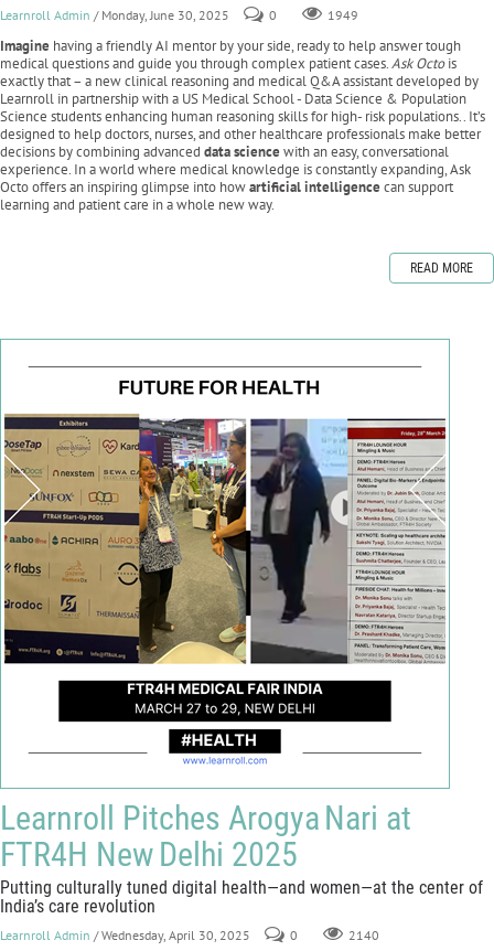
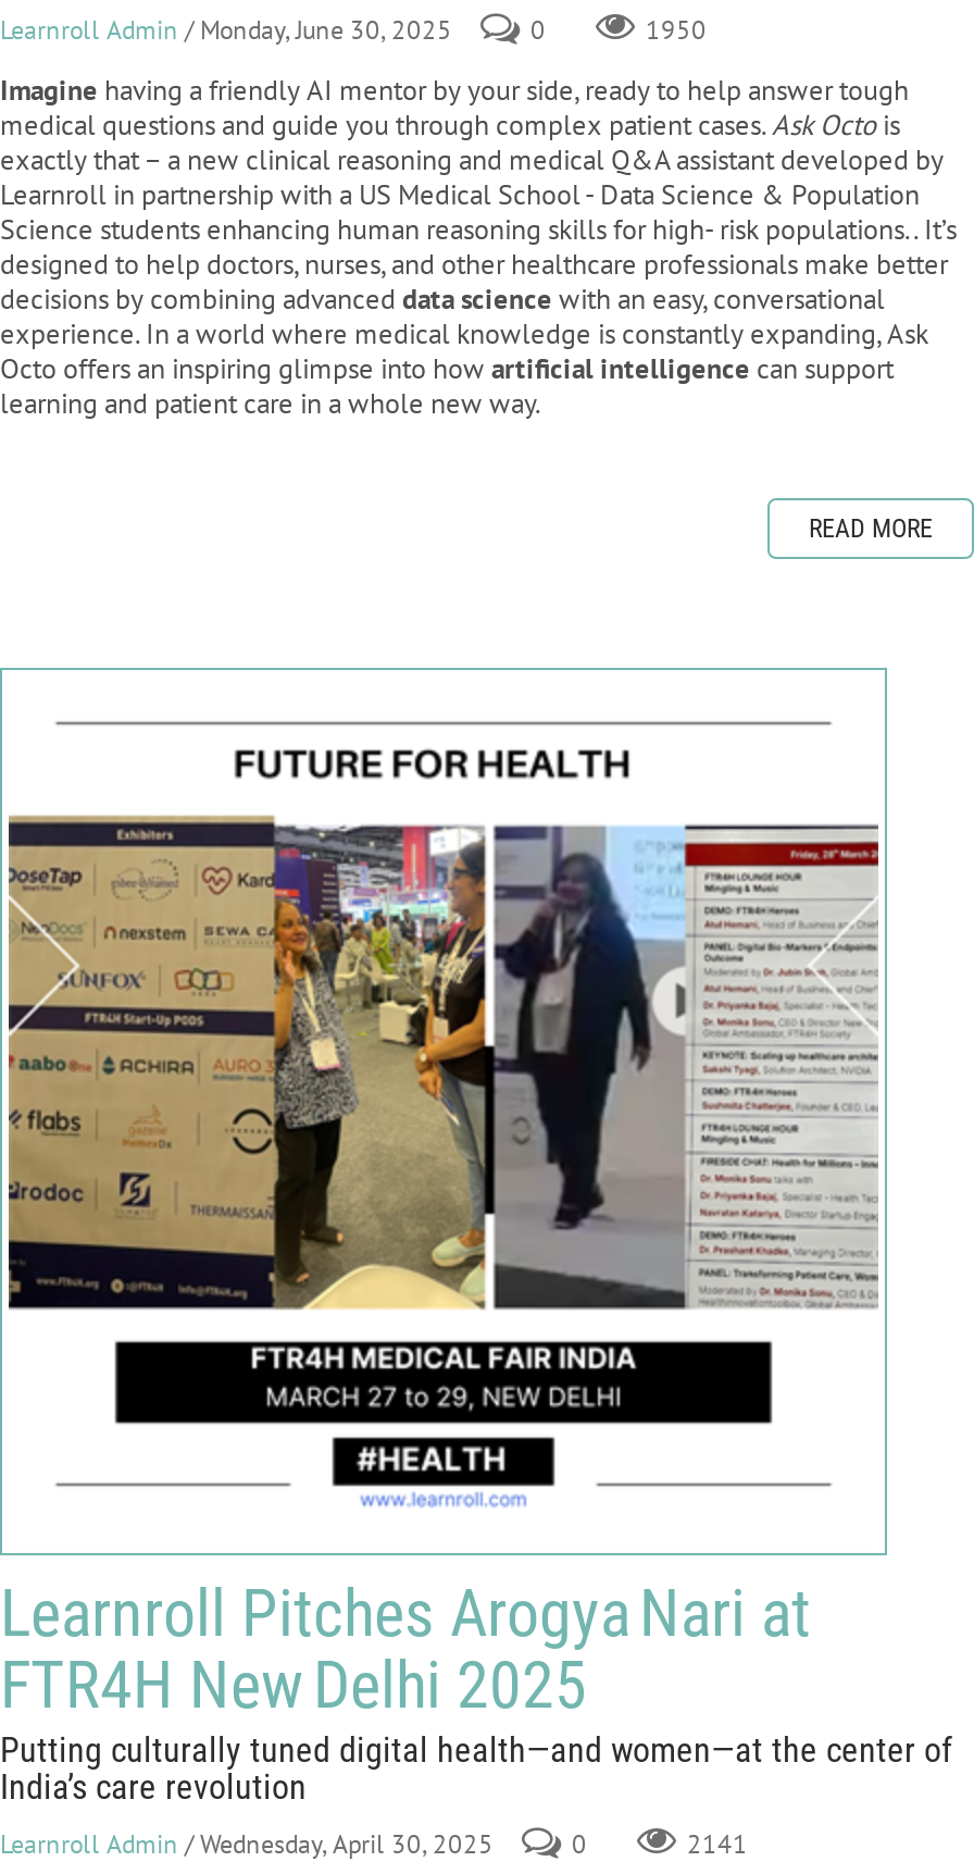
- 1949
+ 1950

- 2140
+ 2141
